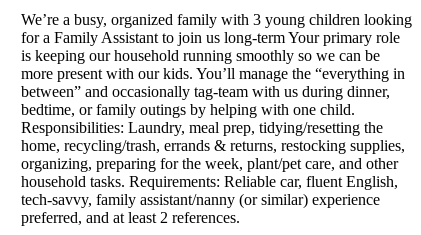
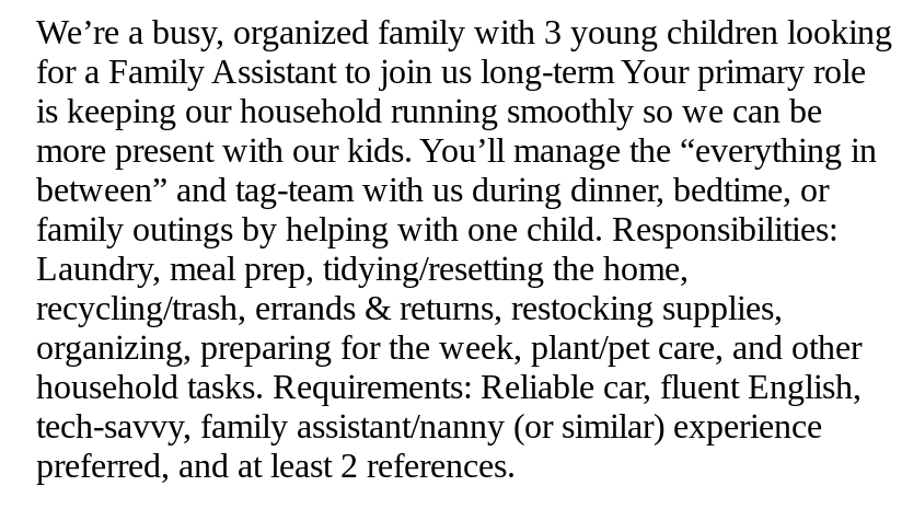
- between” and occasionally tag-team with us during dinner,
- bedtime, or family outings by helping with one child.
- Responsibilities: Laundry, meal prep, tidying/resetting the
- home, recycling/trash, errands & returns, restocking supplies,
+ between” and tag-team with us during dinner, bedtime, or
+ family outings by helping with one child. Responsibilities:
+ Laundry, meal prep, tidying/resetting the home,
+ recycling/trash, errands & returns, restocking supplies,
